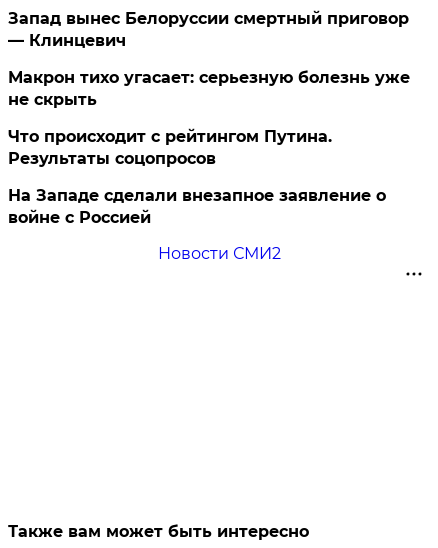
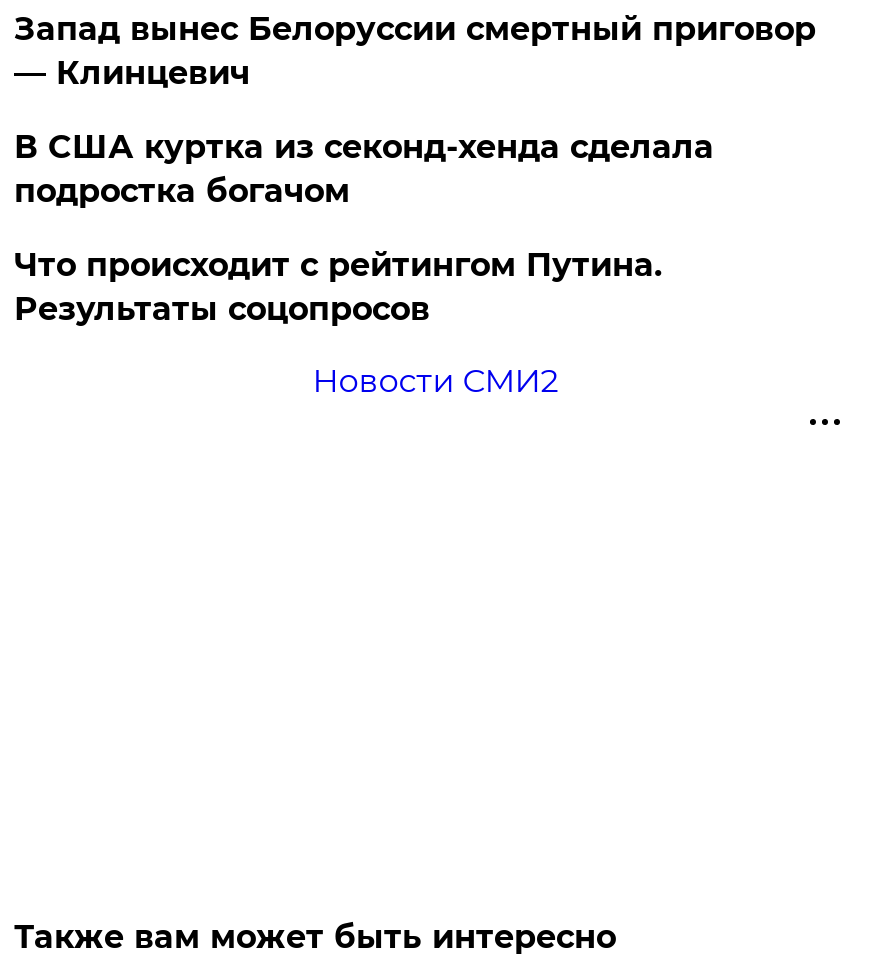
- Макрон тихо угасает: серьезную болезнь уже
- не скрыть
+ В США куртка из секонд-хенда сделала
+ подростка богачом

- На Западе сделали внезапное заявление о
- войне с Россией
